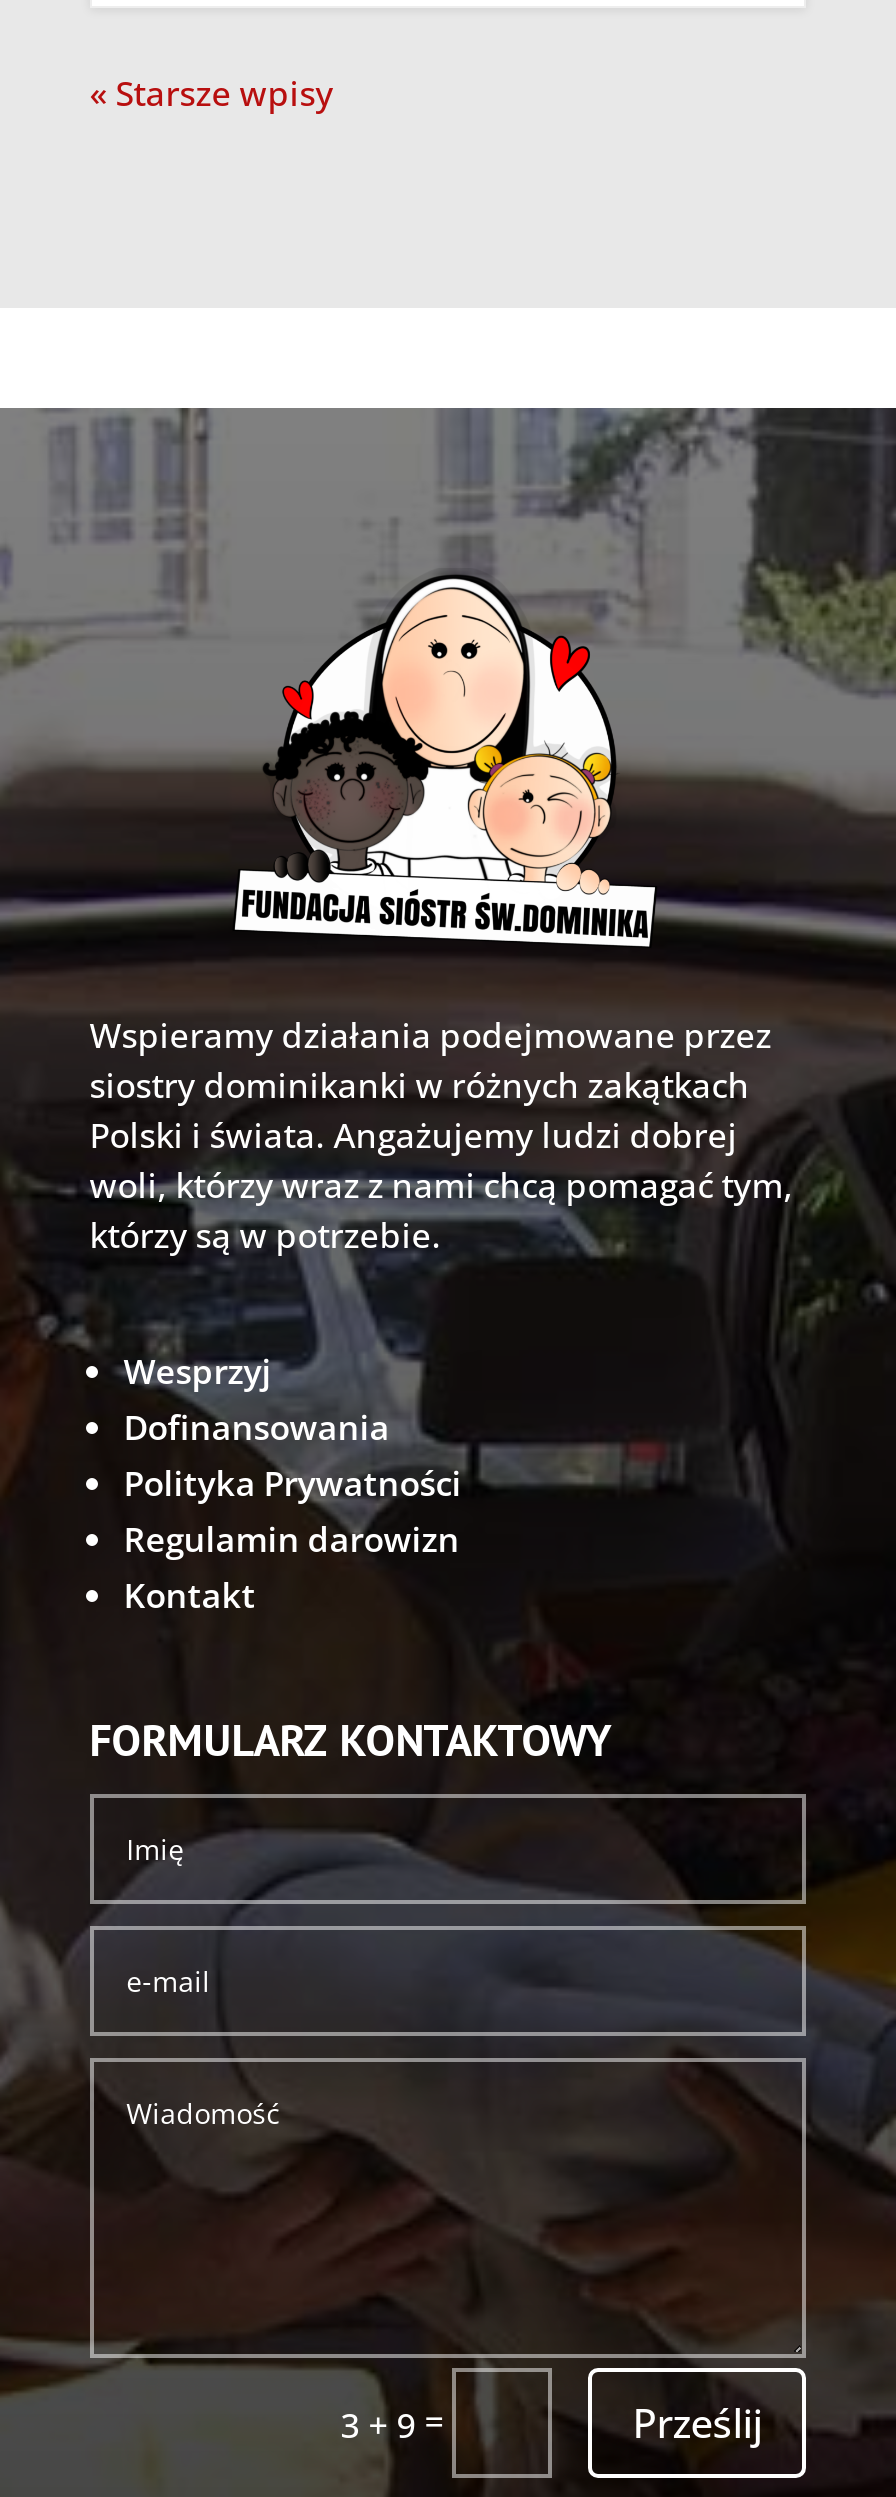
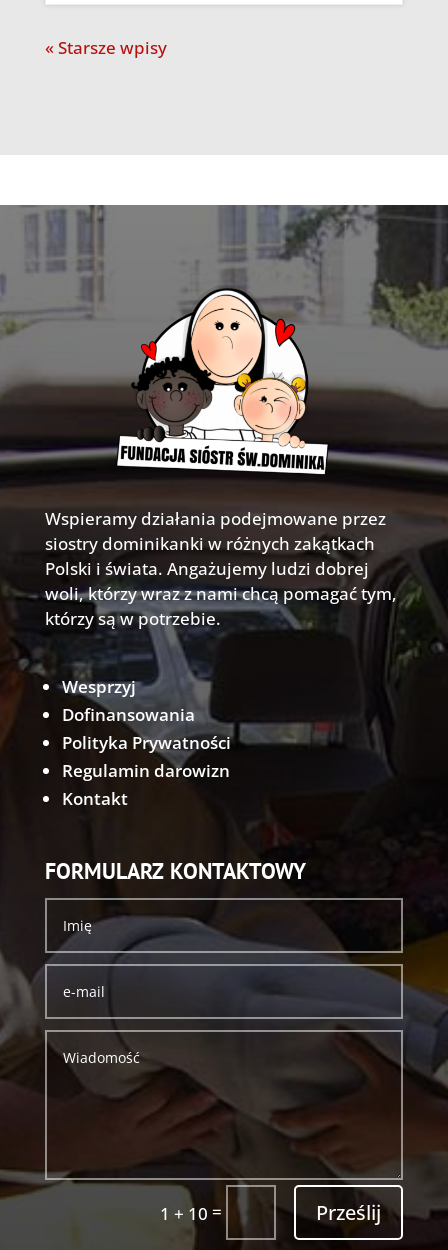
- 3 + 9 =
+ 1 + 10 =
